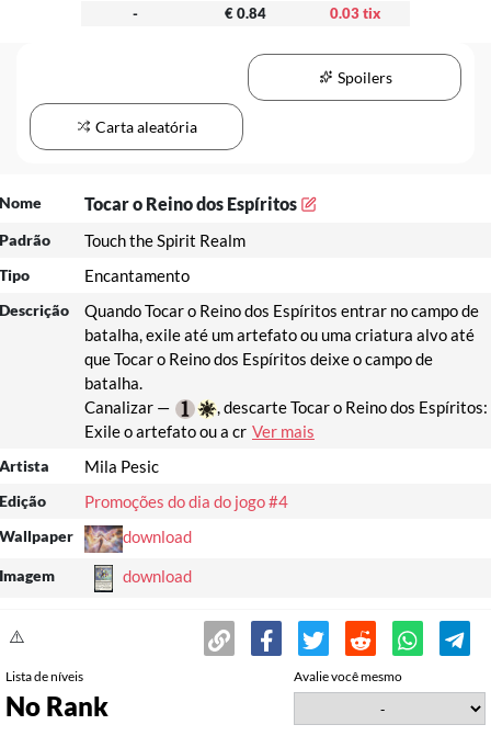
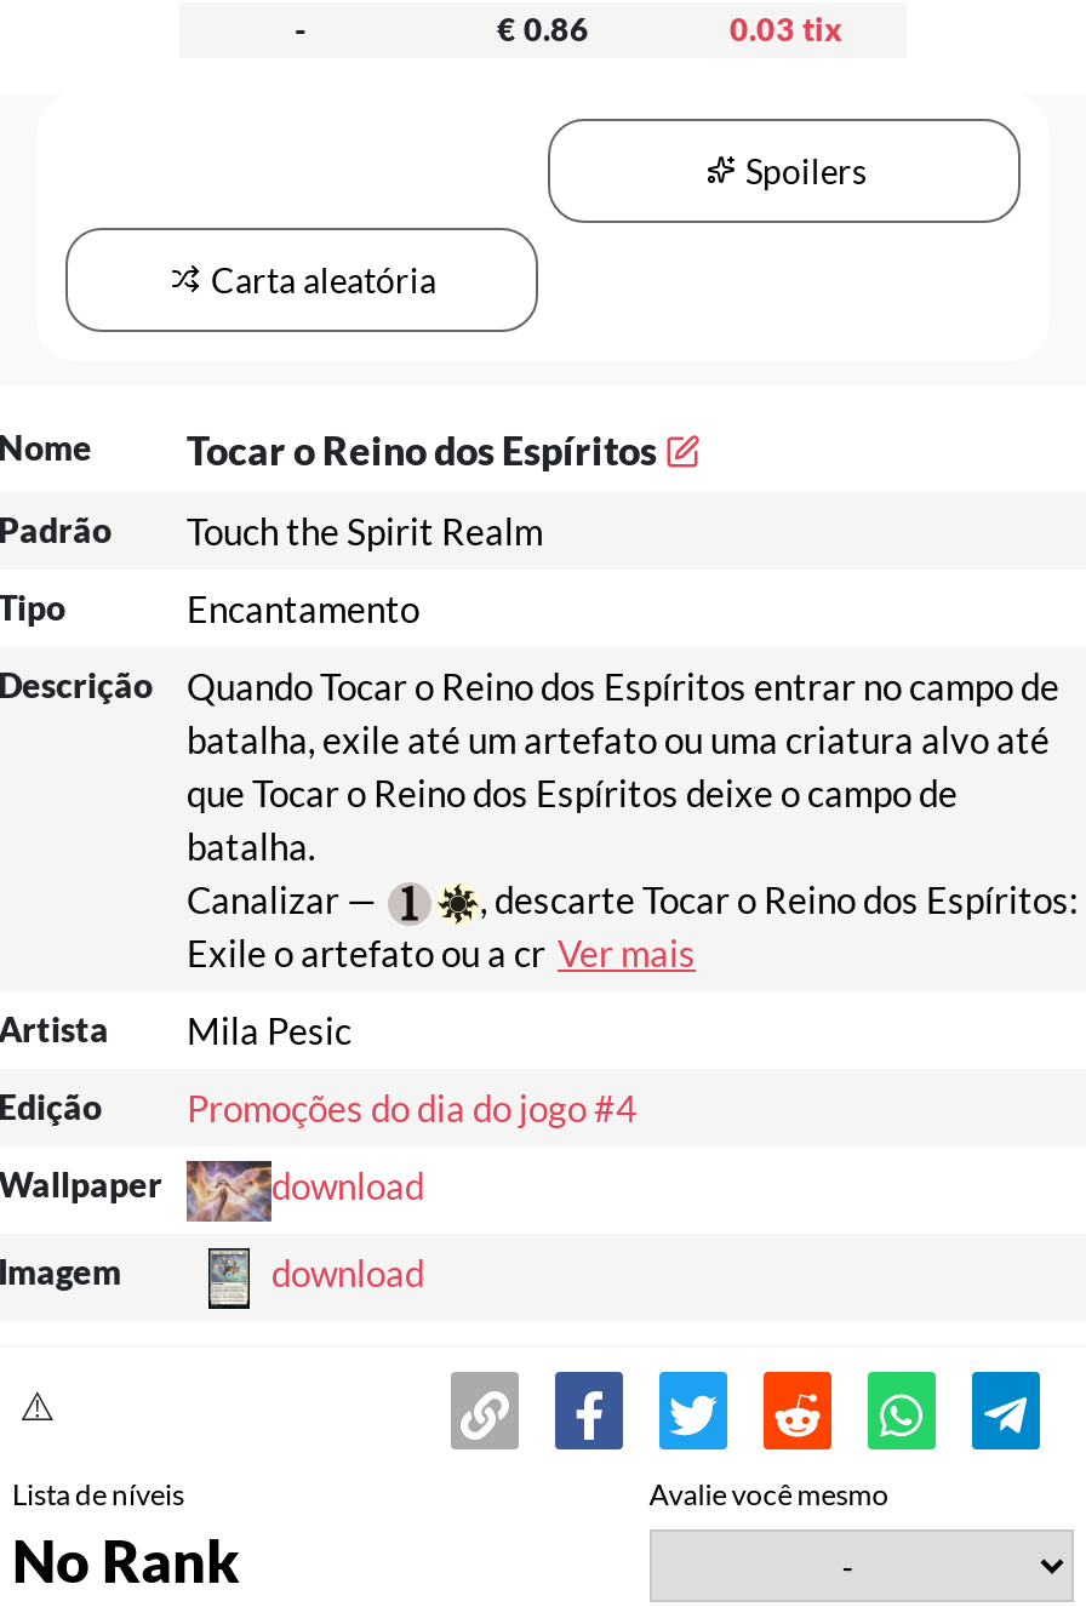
- € 0.84
+ € 0.86
